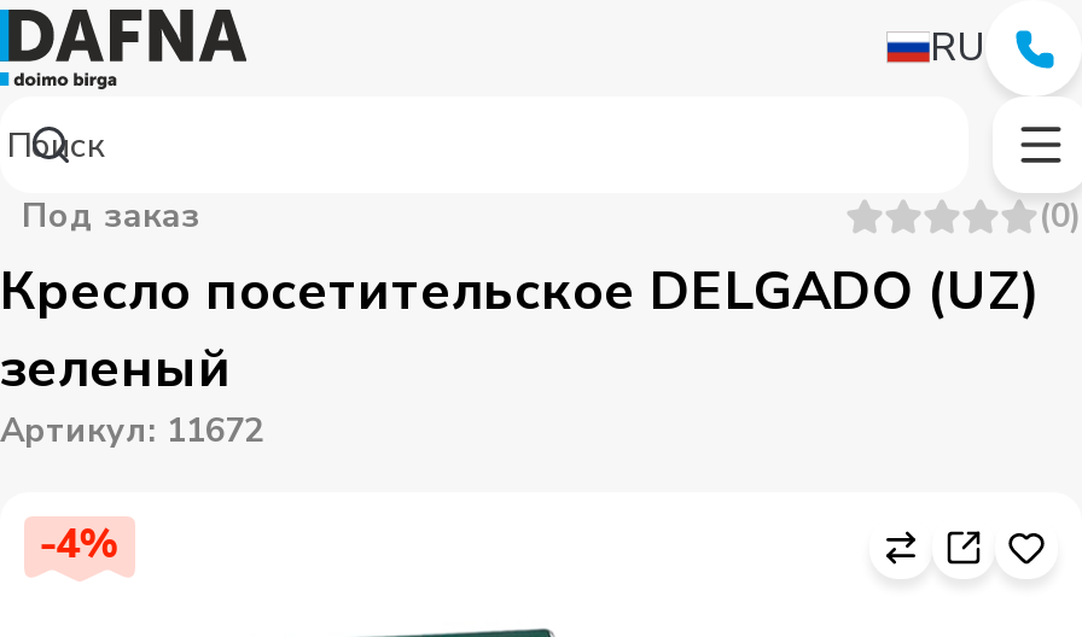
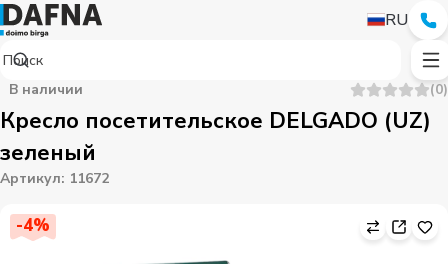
- Под заказ
+ В наличии
